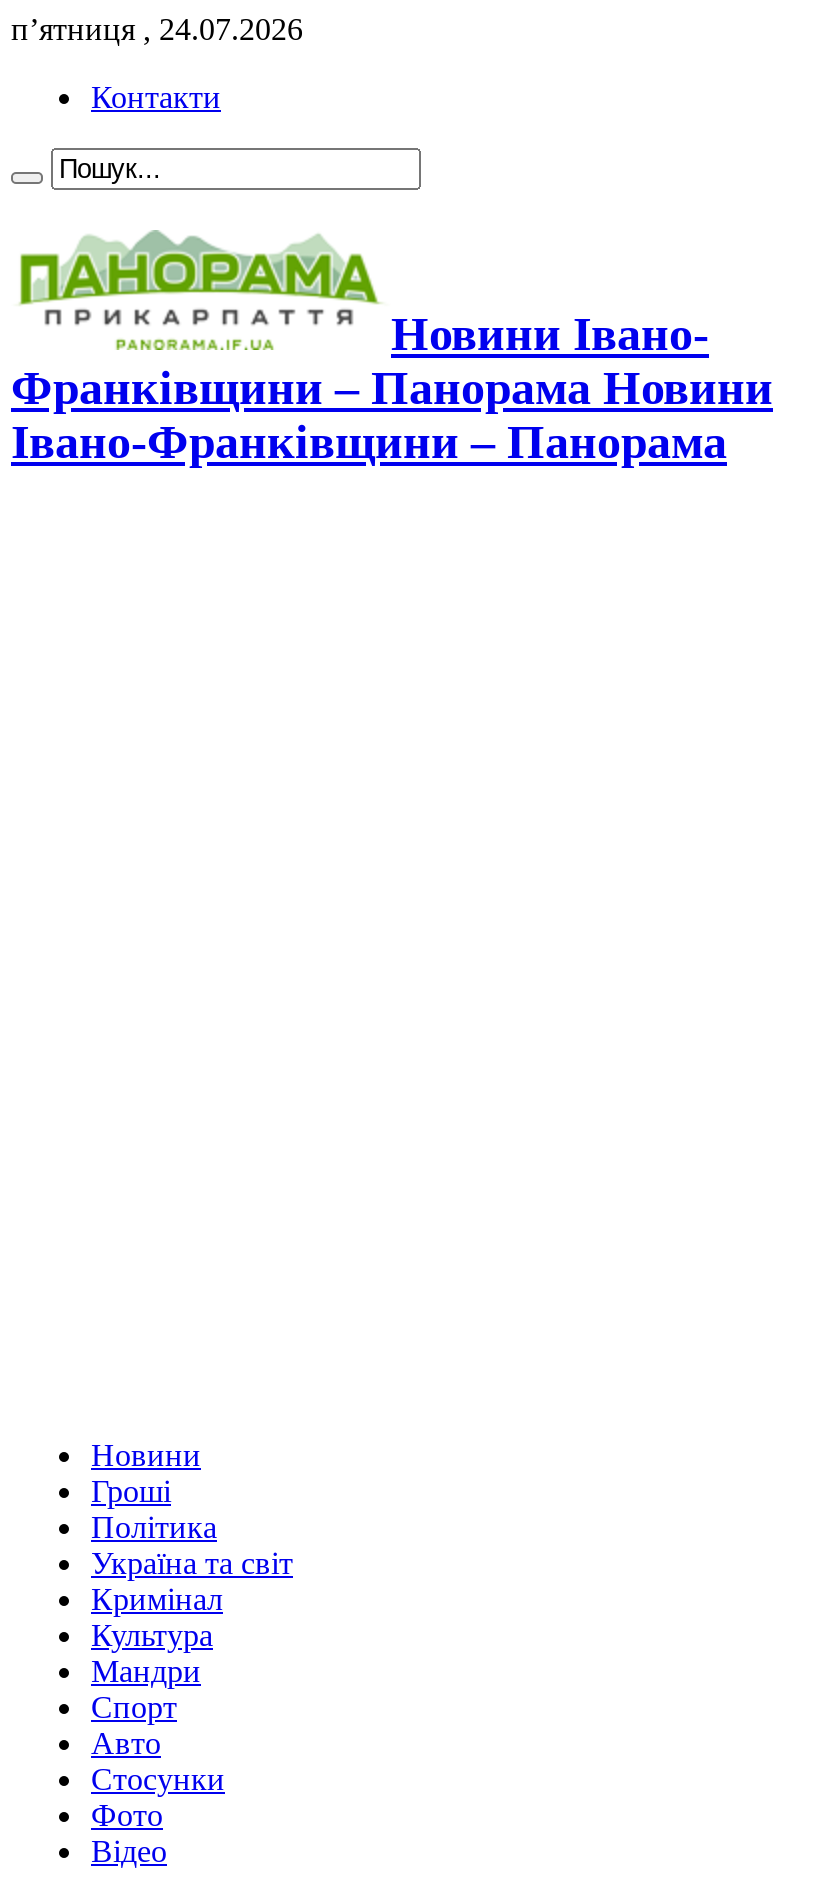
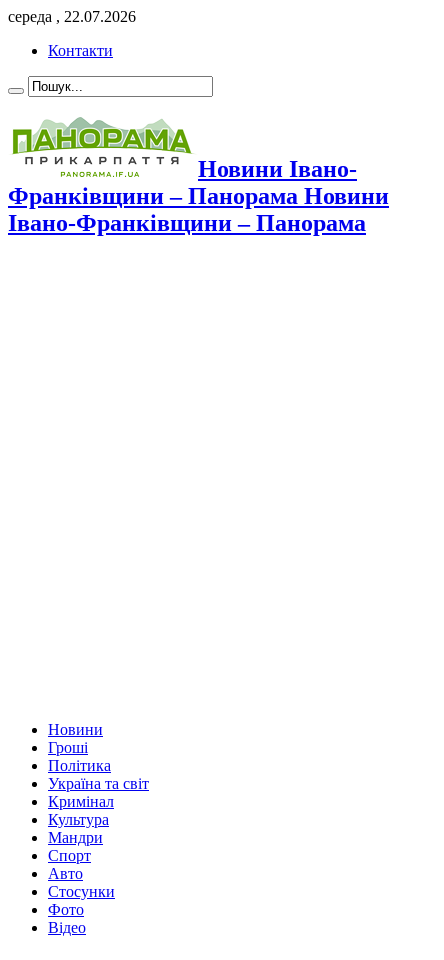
- п’ятниця , 24.07.2026
+ середа , 22.07.2026
